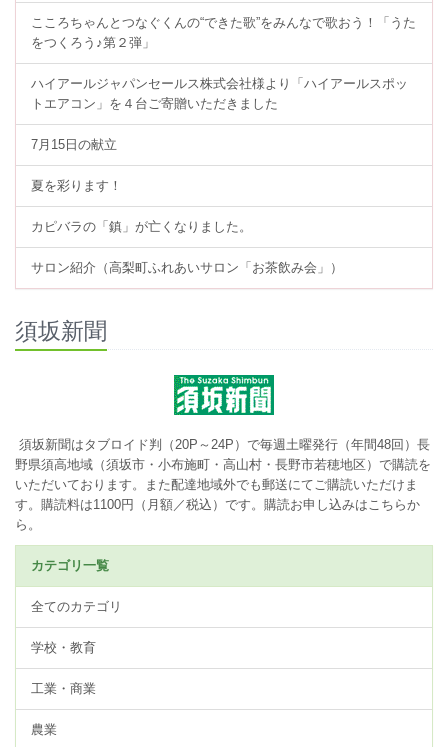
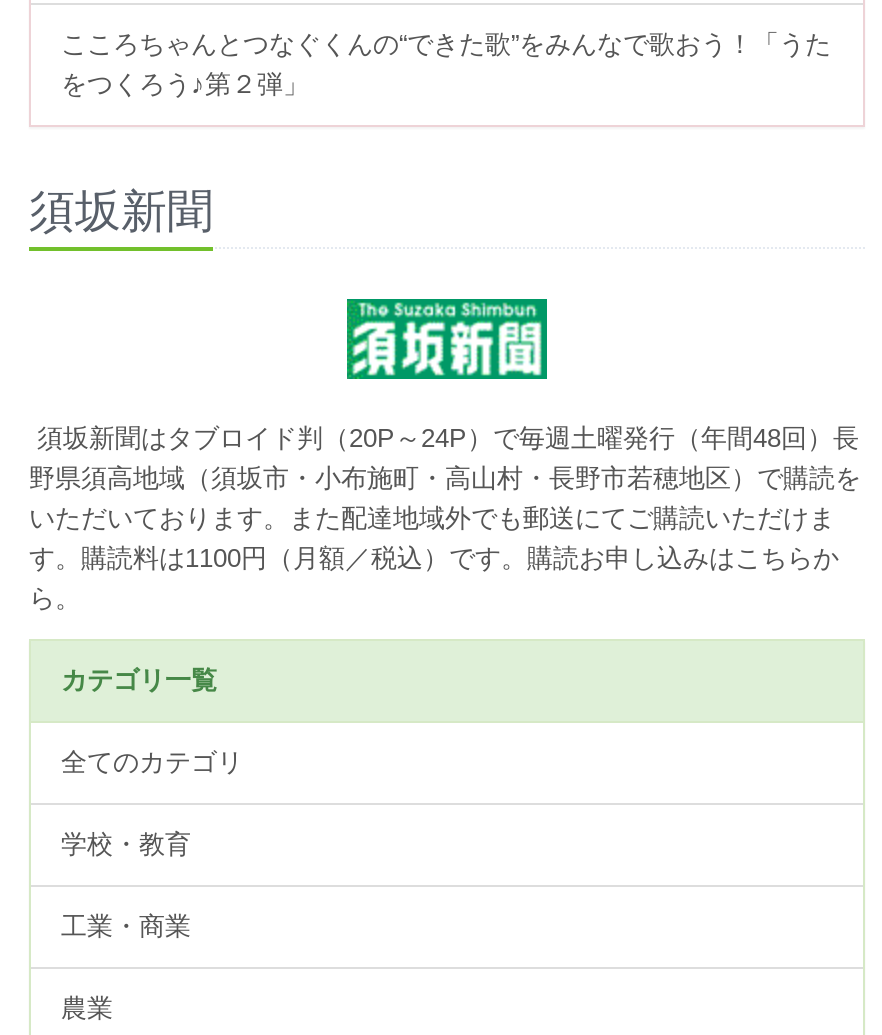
- ハイアールジャパンセールス株式会社様より「ハイアールスポッ
- トエアコン」を４台ご寄贈いただきました
- 7月15日の献立
- 夏を彩ります！
- カピバラの「鎮」が亡くなりました。
- サロン紹介（高梨町ふれあいサロン「お茶飲み会」）
